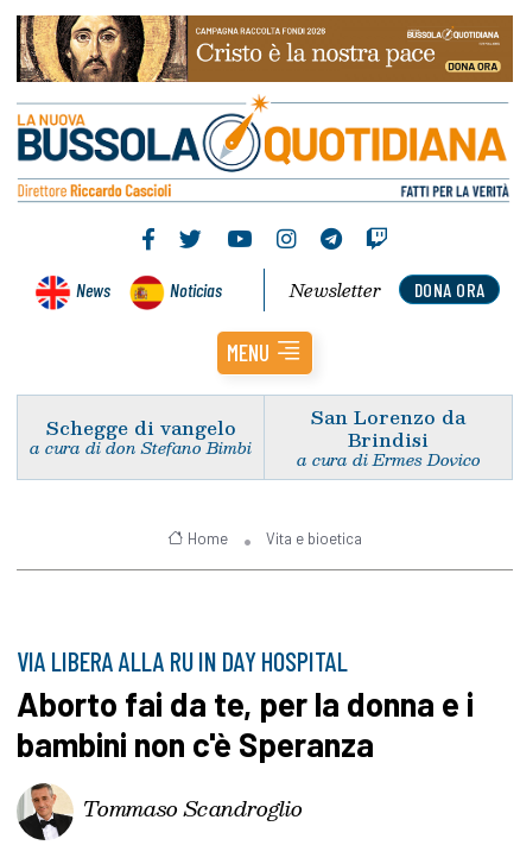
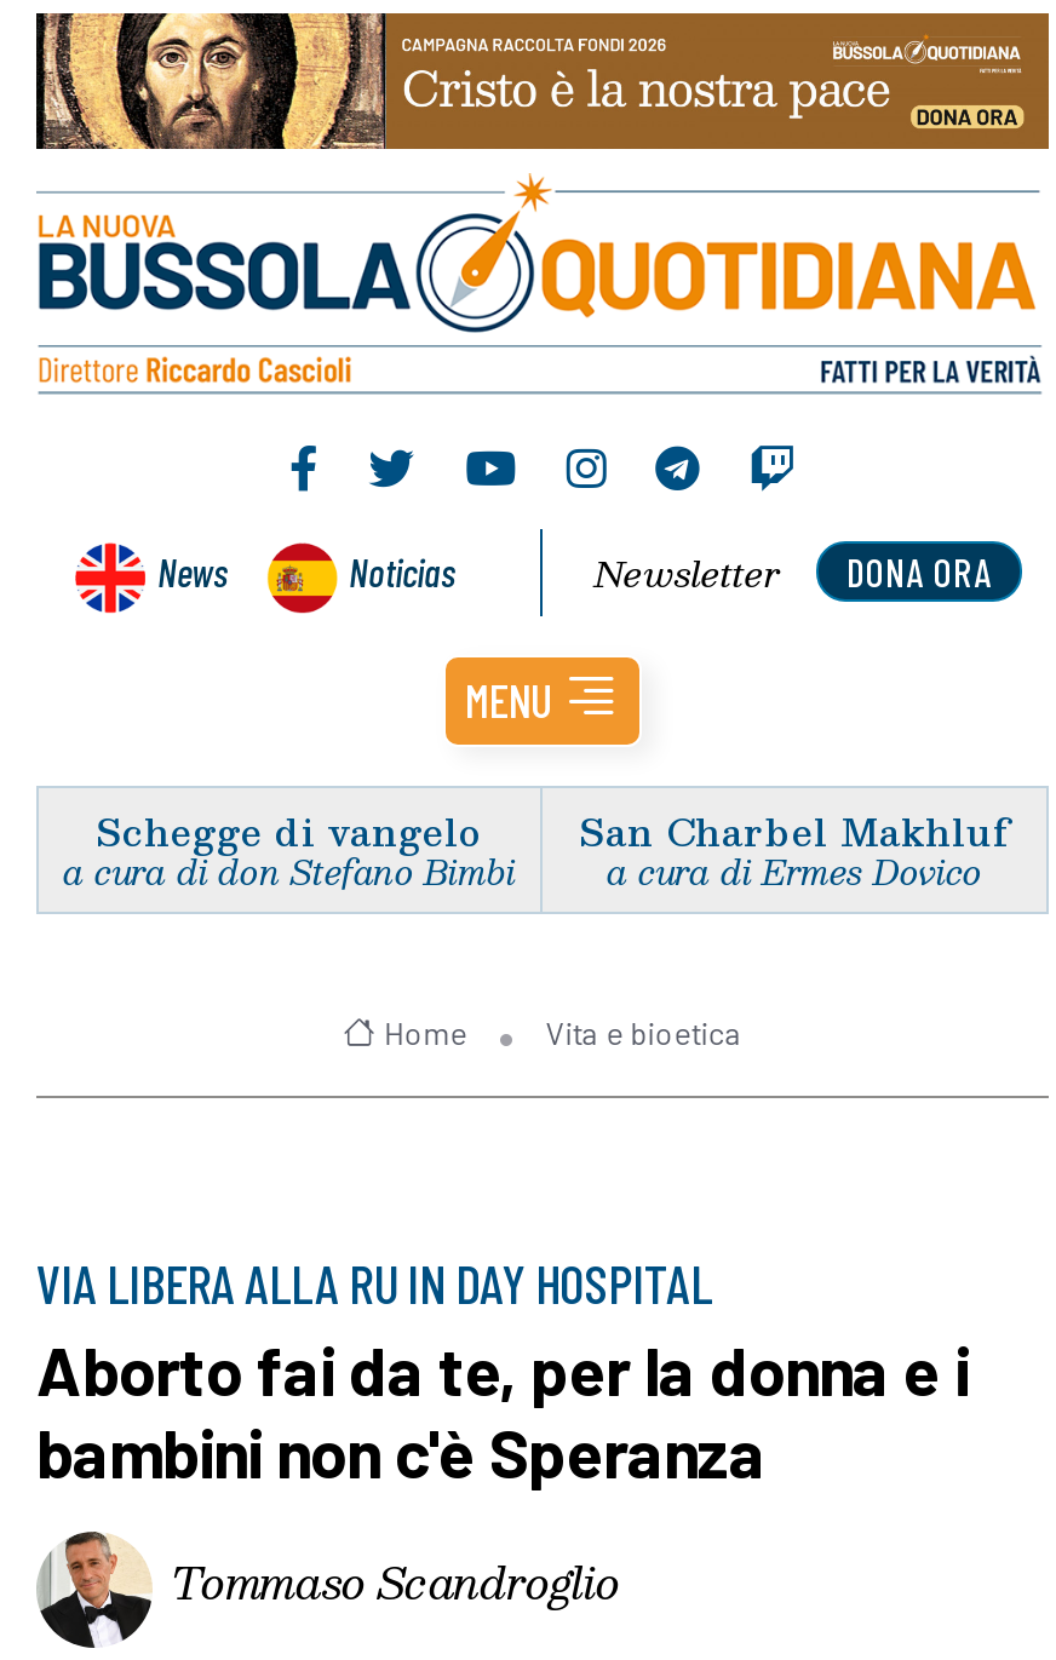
- San Lorenzo da
- Brindisi
+ San Charbel Makhluf
